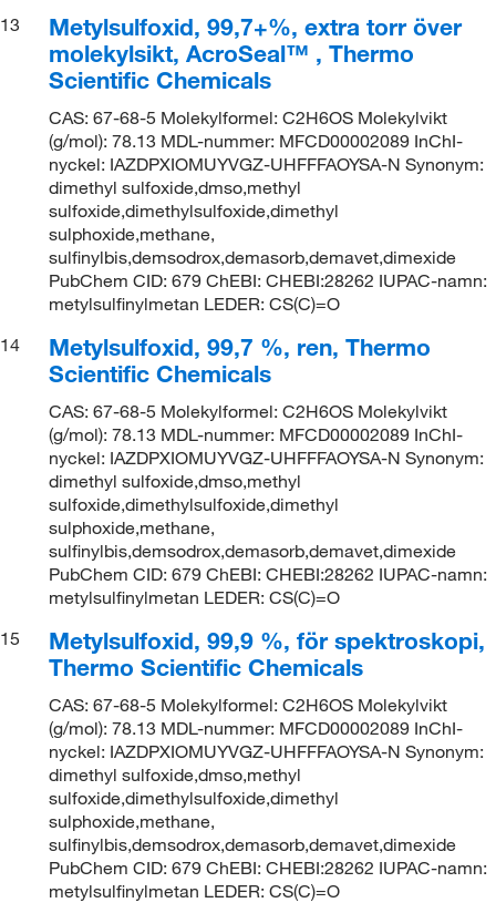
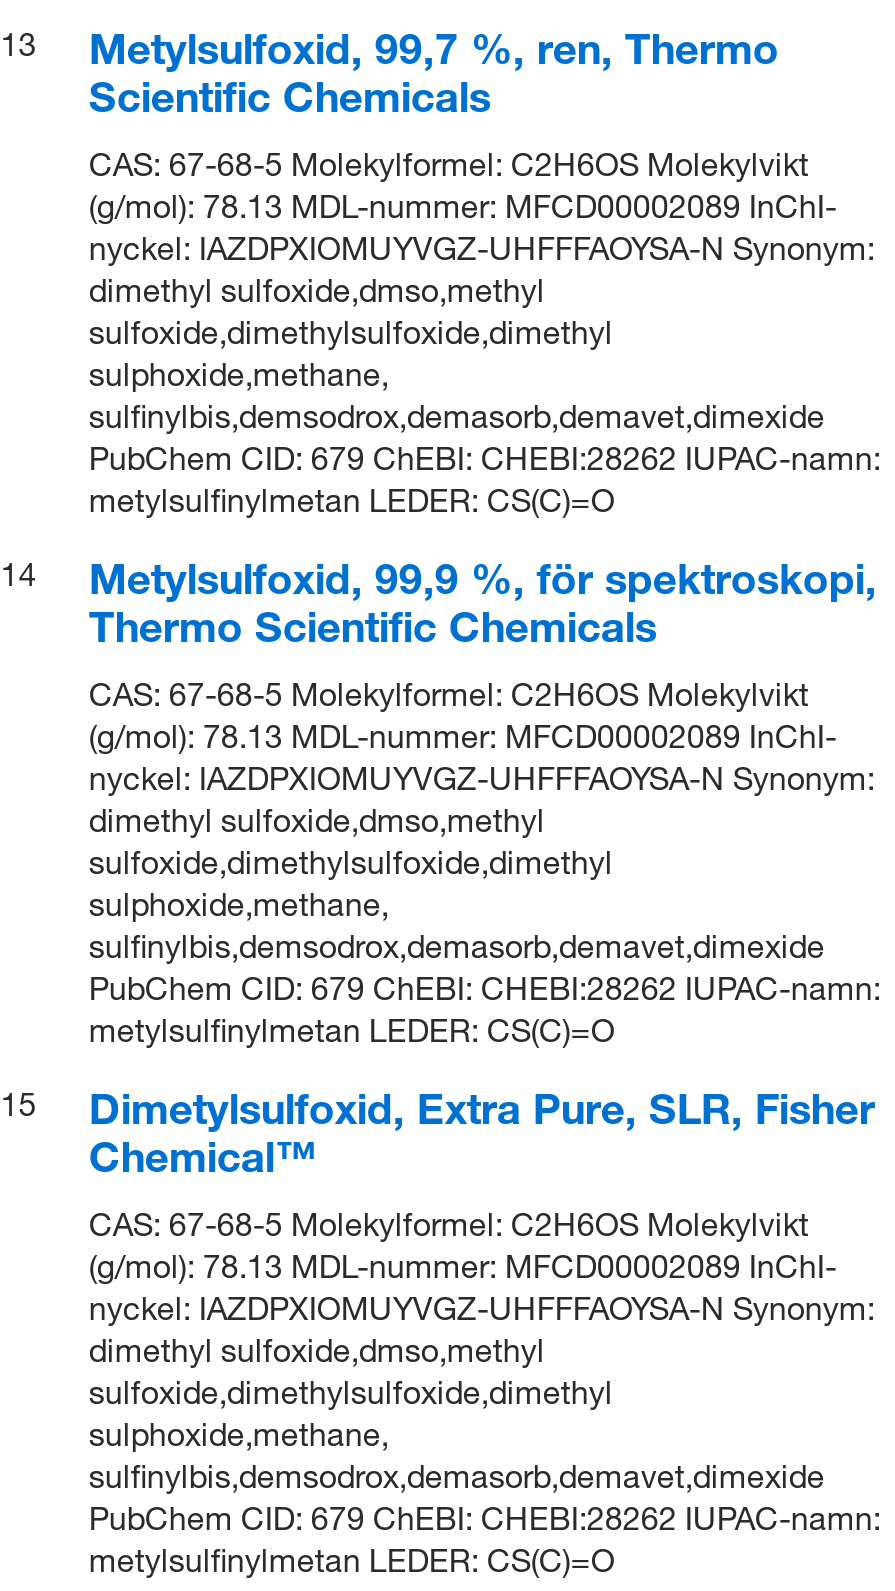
- Metylsulfoxid, 99,7+%, extra torr över
- molekylsikt, AcroSeal™ , Thermo

moved up: Metylsulfoxid, 99,7 %, ren, Thermo

- Scientific Chemicals

+ Dimetylsulfoxid, Extra Pure, SLR, Fisher
+ Chemical™

moved up: Metylsulfoxid, 99,9 %, för spektroskopi, | Thermo Scientific Chemicals
